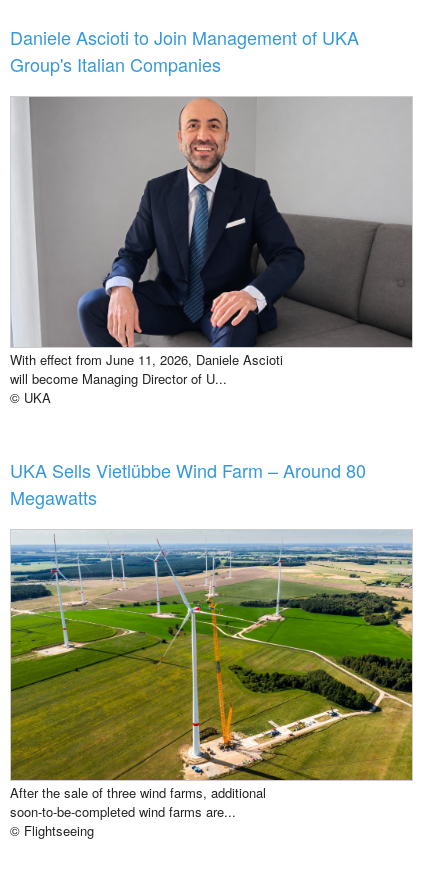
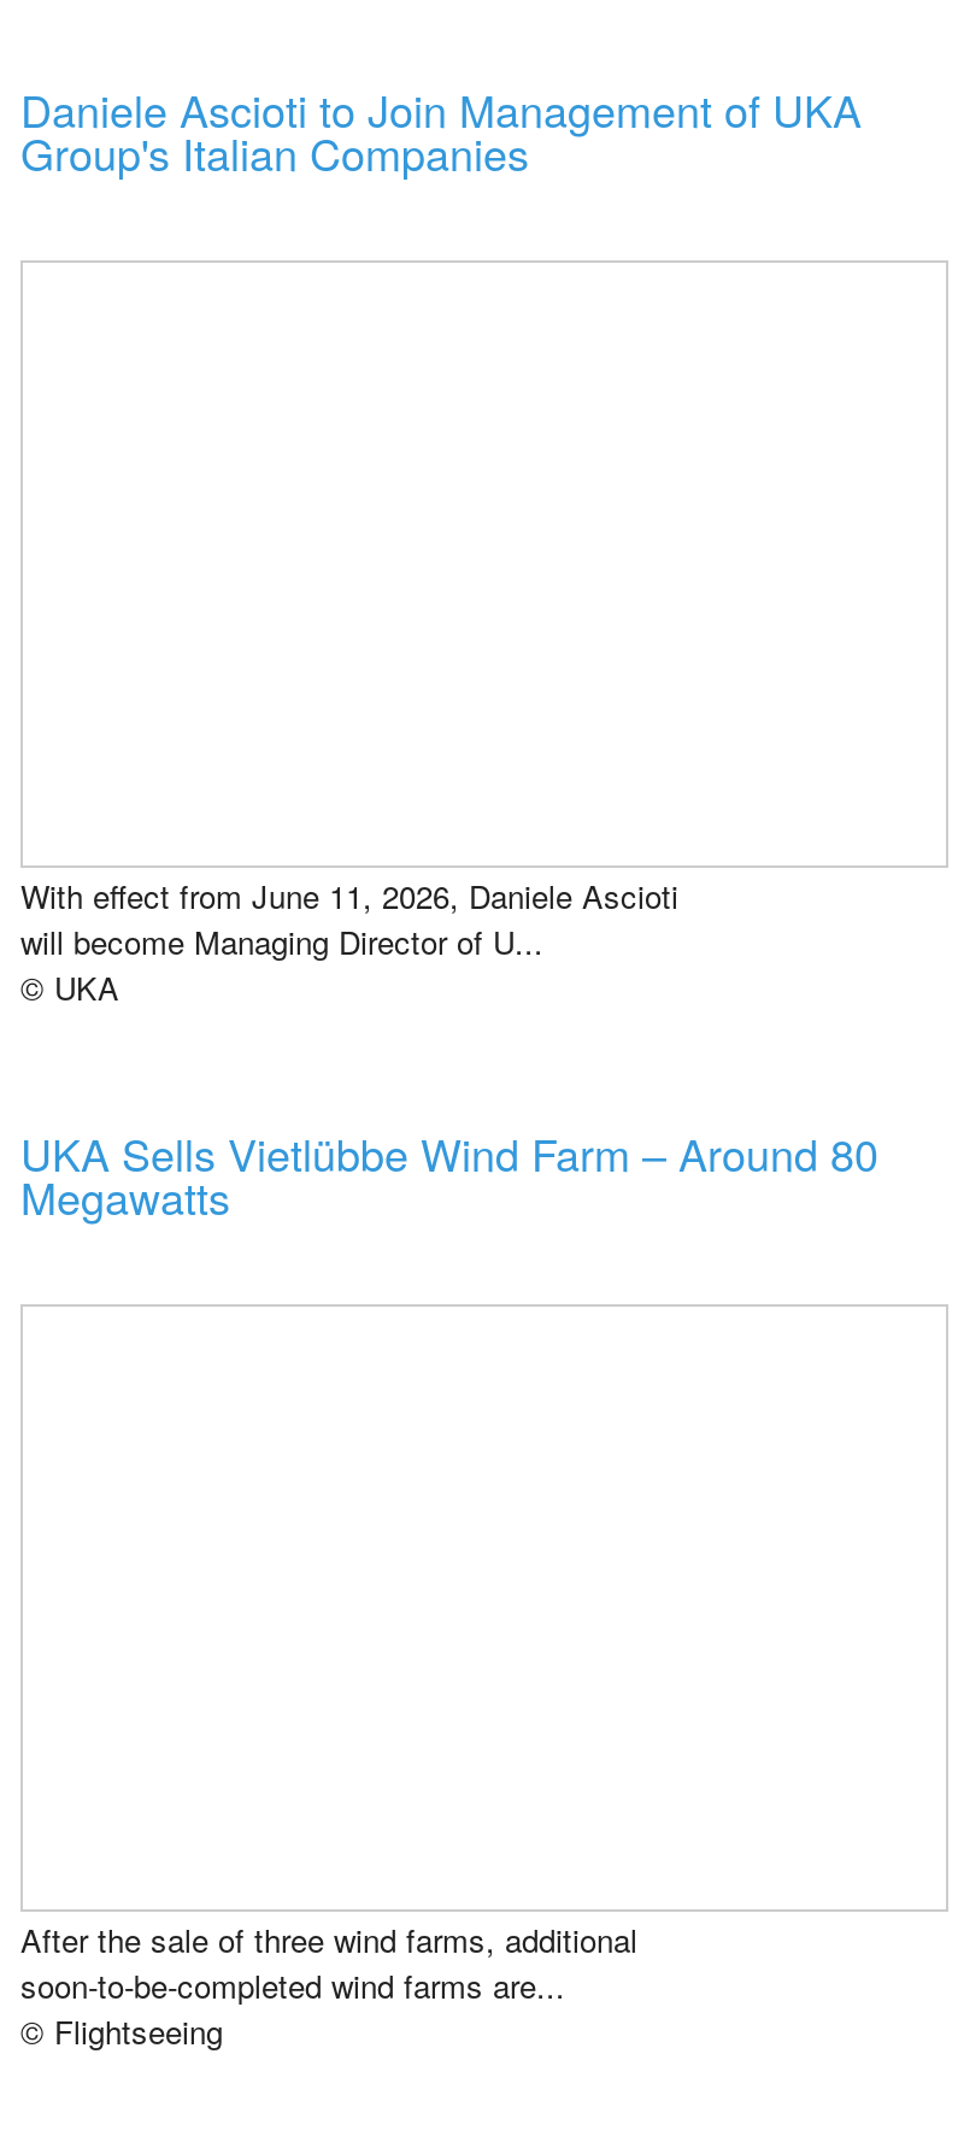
- [image]

- [image]
